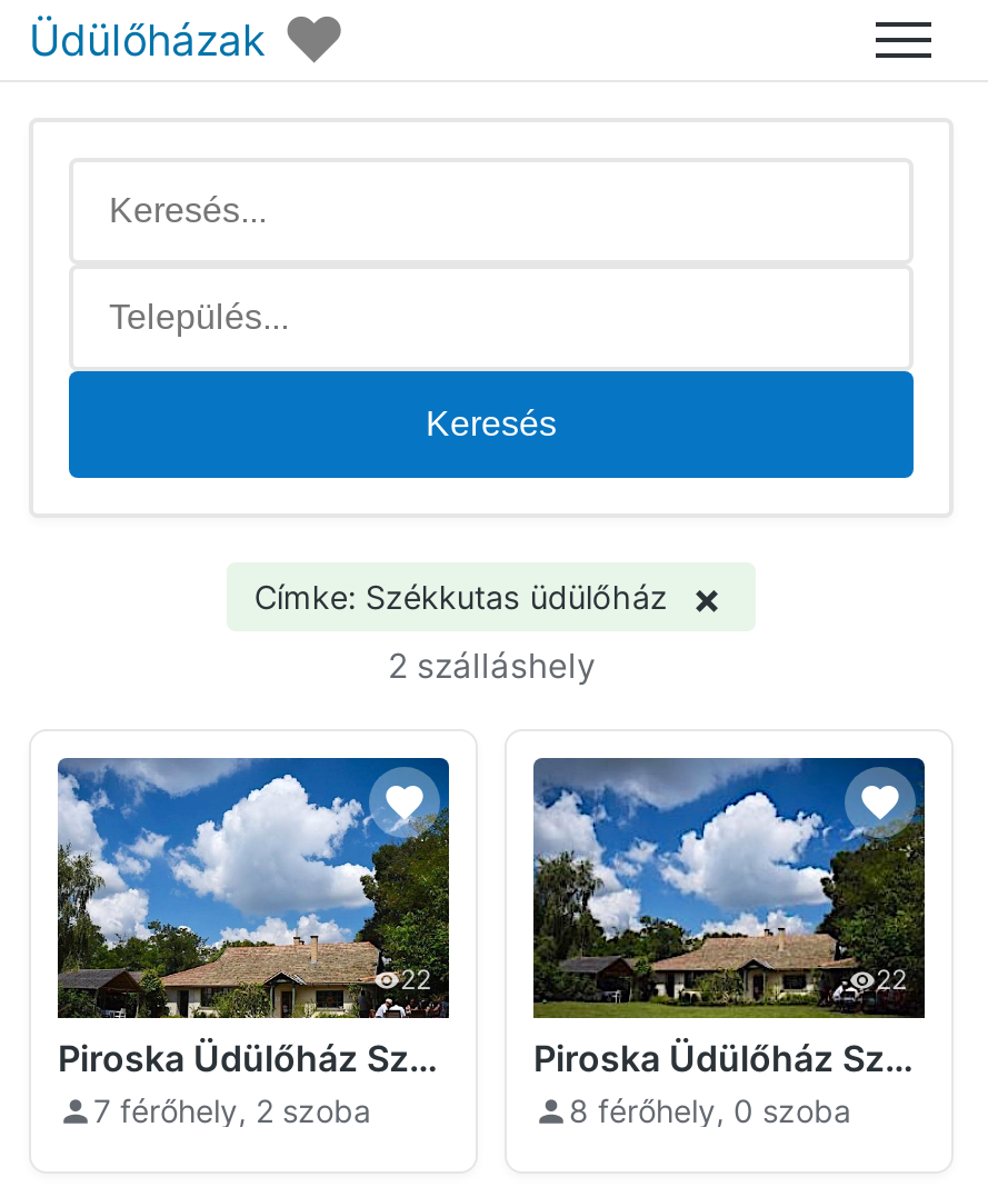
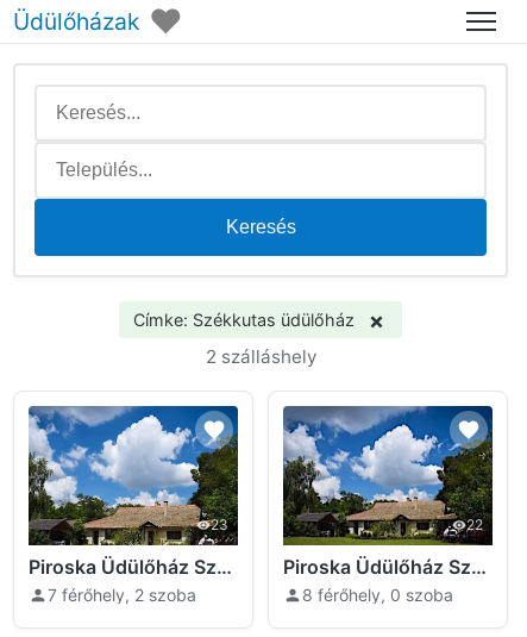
- 22
+ 23
